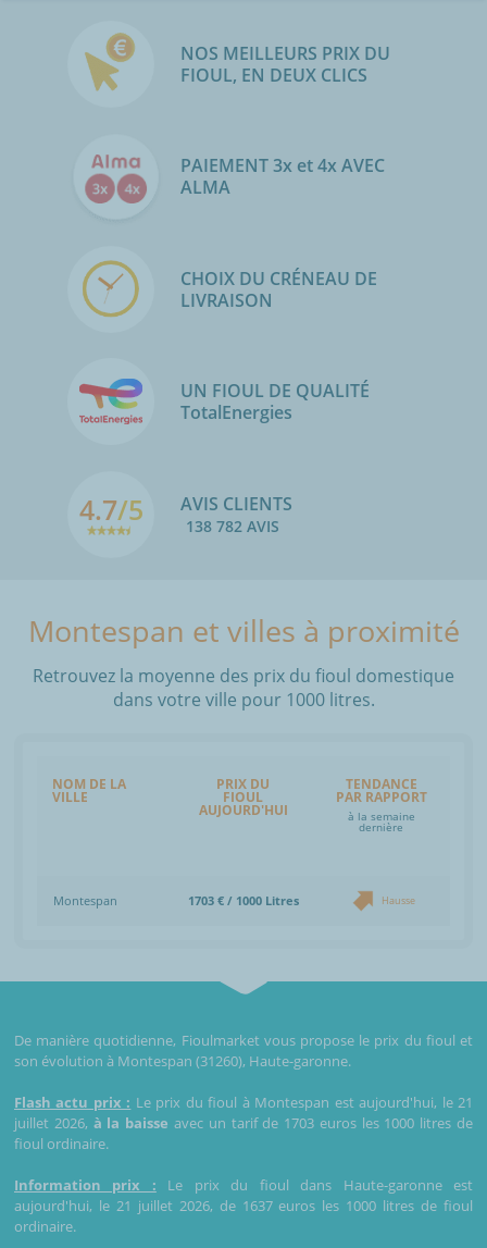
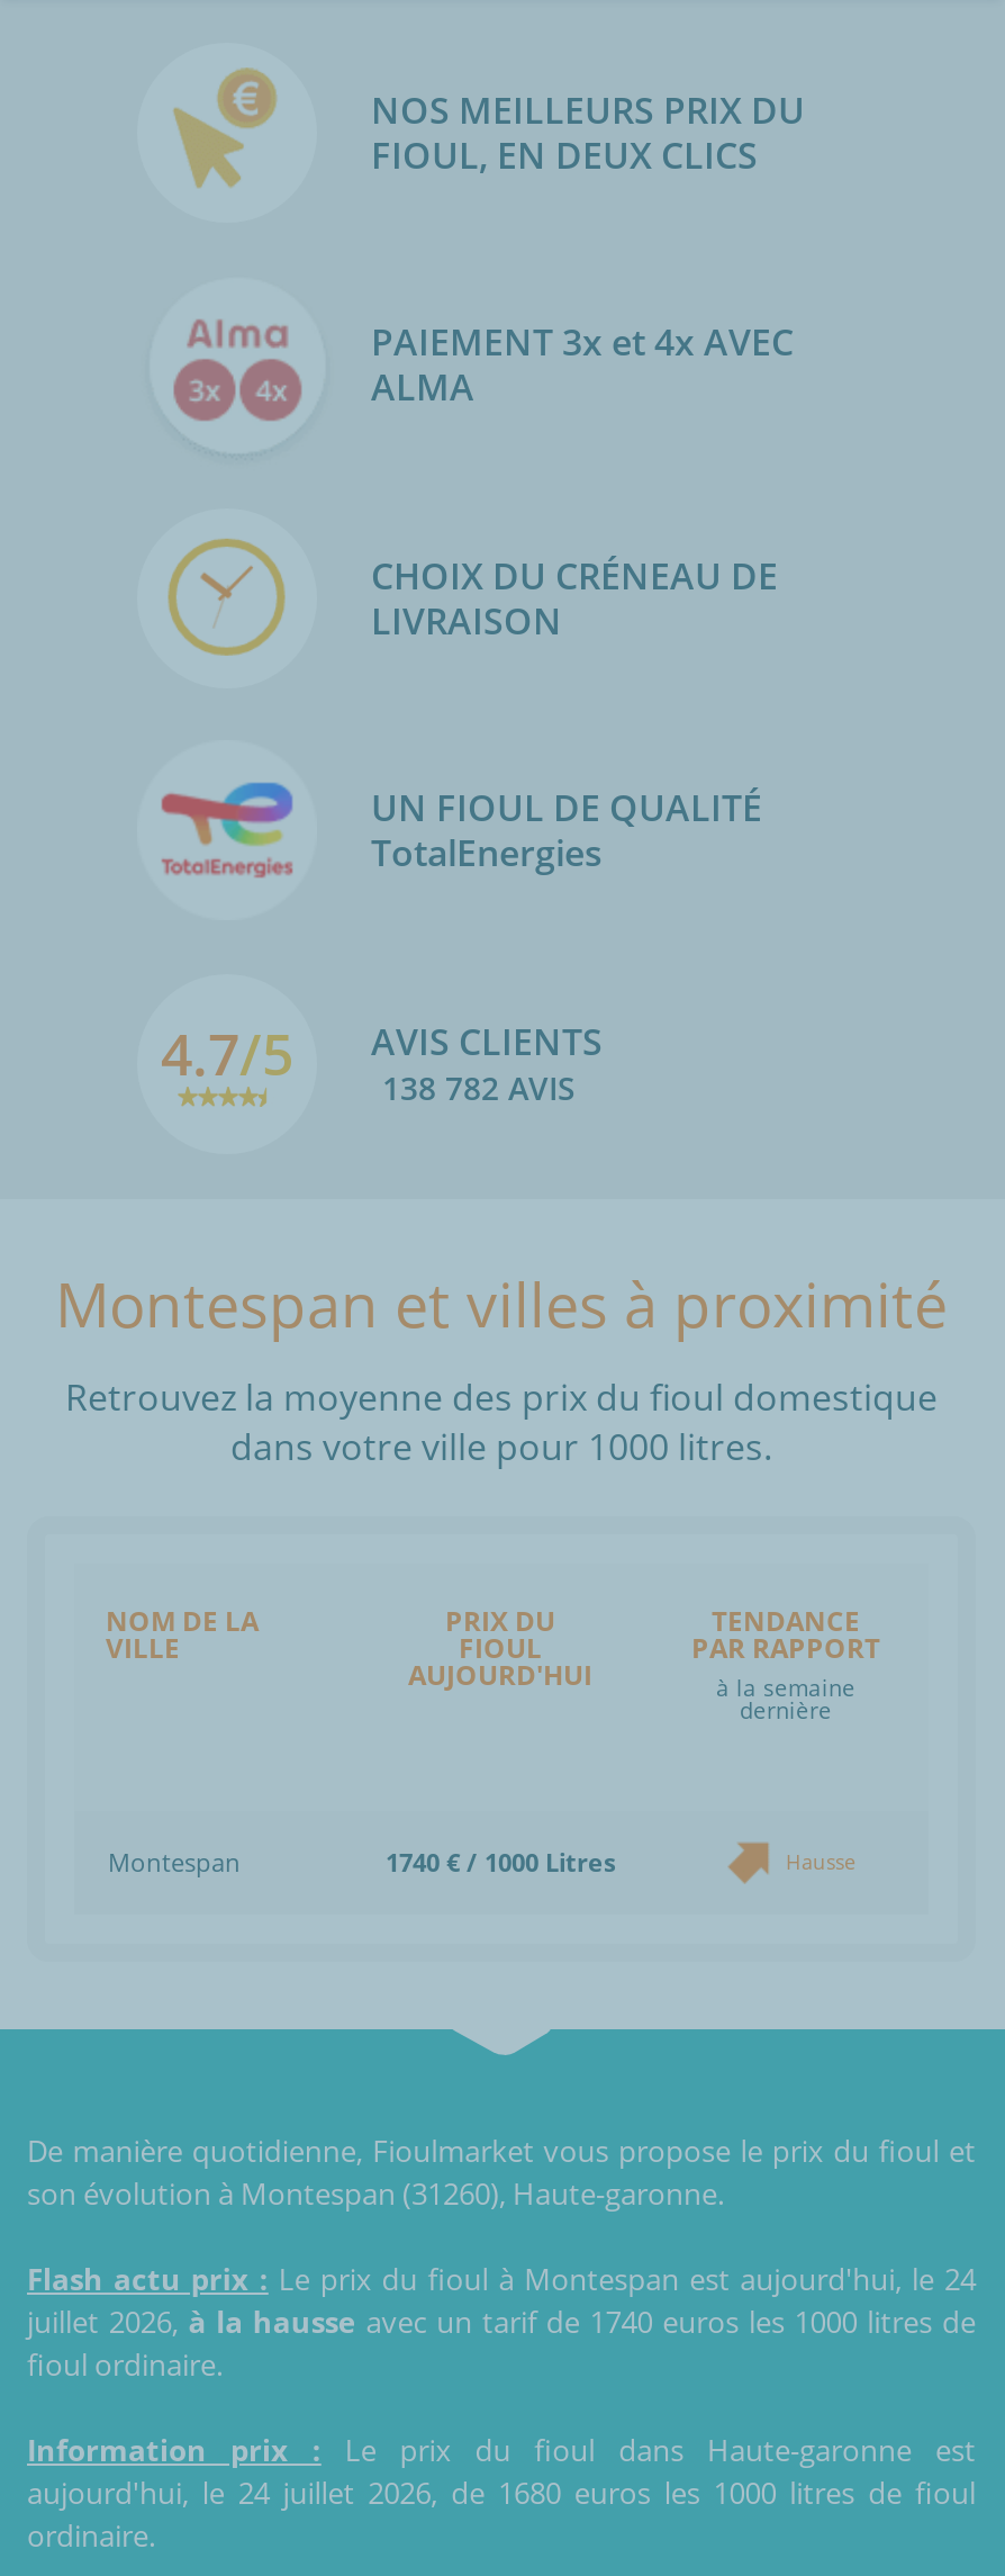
- 1703 € / 1000 Litres
+ 1740 € / 1000 Litres

- Flash actu prix : Le prix du fioul à Montespan est aujourd'hui, le 21
+ Flash actu prix : Le prix du fioul à Montespan est aujourd'hui, le 24

- juillet 2026, à la baisse avec un tarif de 1703 euros les 1000 litres de
+ juillet 2026, à la hausse avec un tarif de 1740 euros les 1000 litres de

- aujourd'hui, le 21 juillet 2026, de 1637 euros les 1000 litres de fioul
+ aujourd'hui, le 24 juillet 2026, de 1680 euros les 1000 litres de fioul
